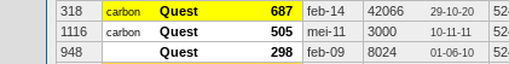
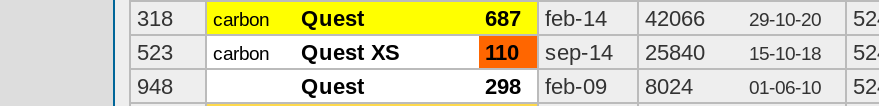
- 1116
+ 523

- Quest
- 505
- mei-11
- 3000
- 10-11-11
+ Quest XS
+ 110
+ sep-14
+ 25840
+ 15-10-18
